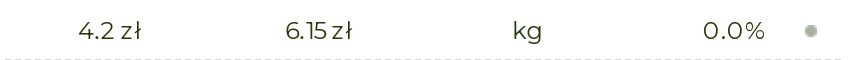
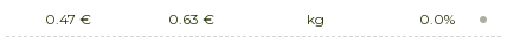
- 4.2 zł
- 6.15 zł
+ 0.47 €
+ 0.63 €
